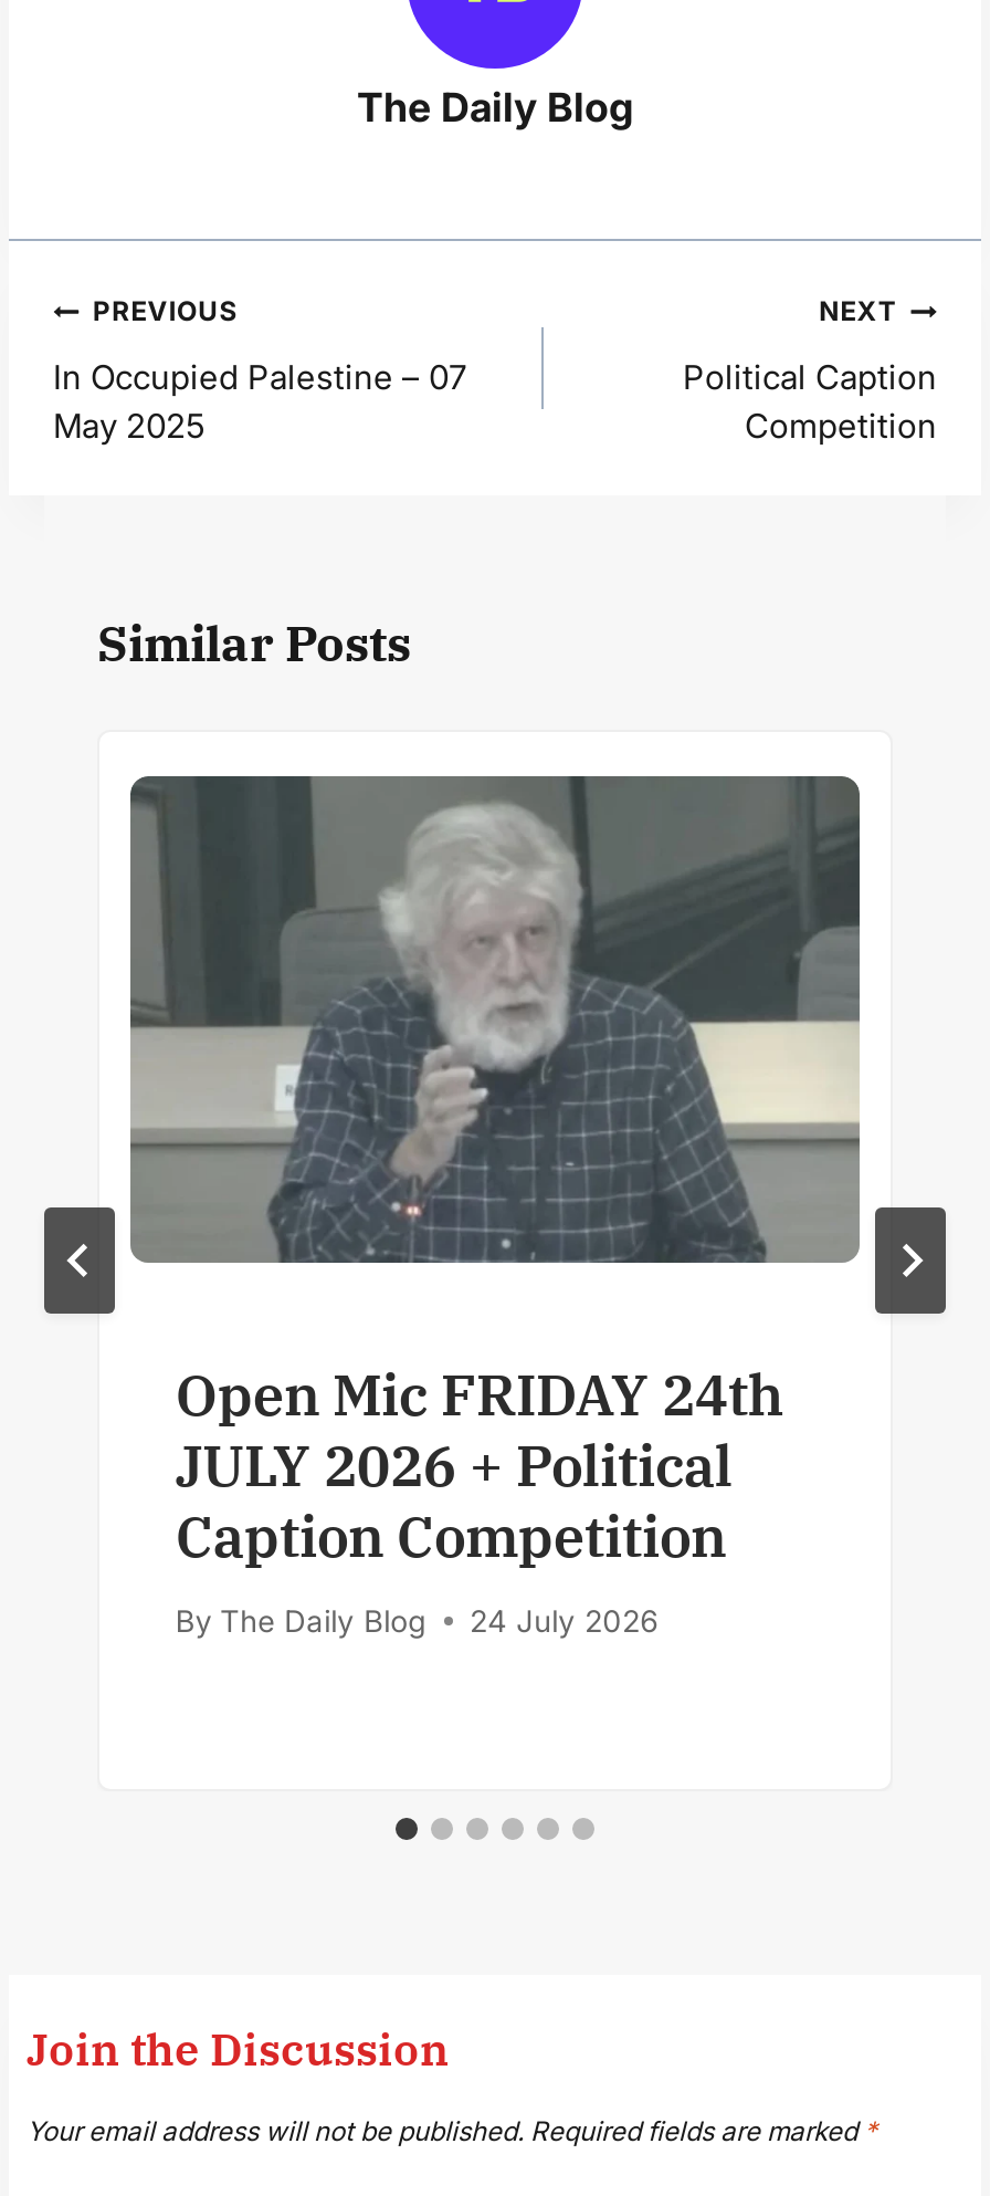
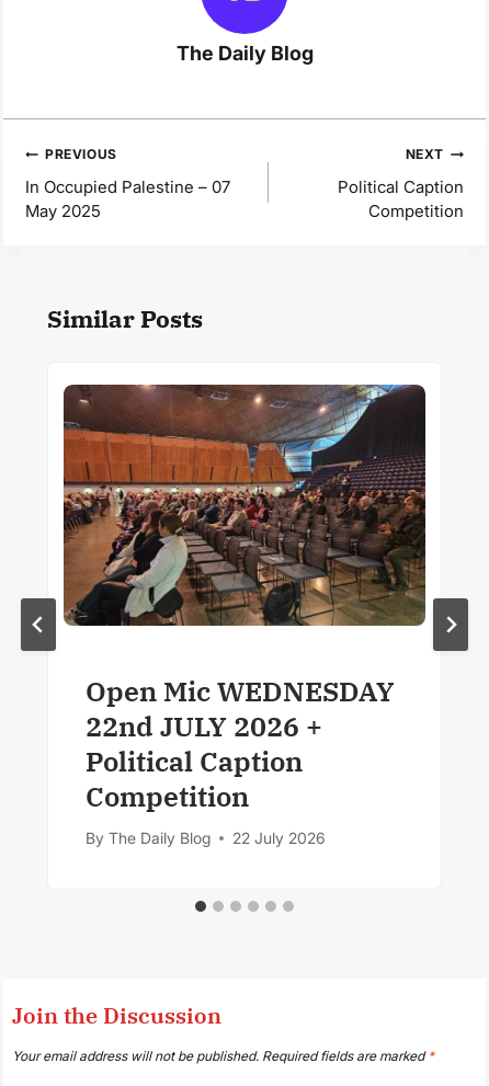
- [image]
+ [image]

- Open Mic FRIDAY 24th
- JULY 2026 + Political
- Caption Competition
+ Open Mic WEDNESDAY
+ 22nd JULY 2026 +
+ Political Caption
+ Competition

- By The Daily Blog 24 July 2026
+ By The Daily Blog 22 July 2026

moved down: By The Daily Blog
